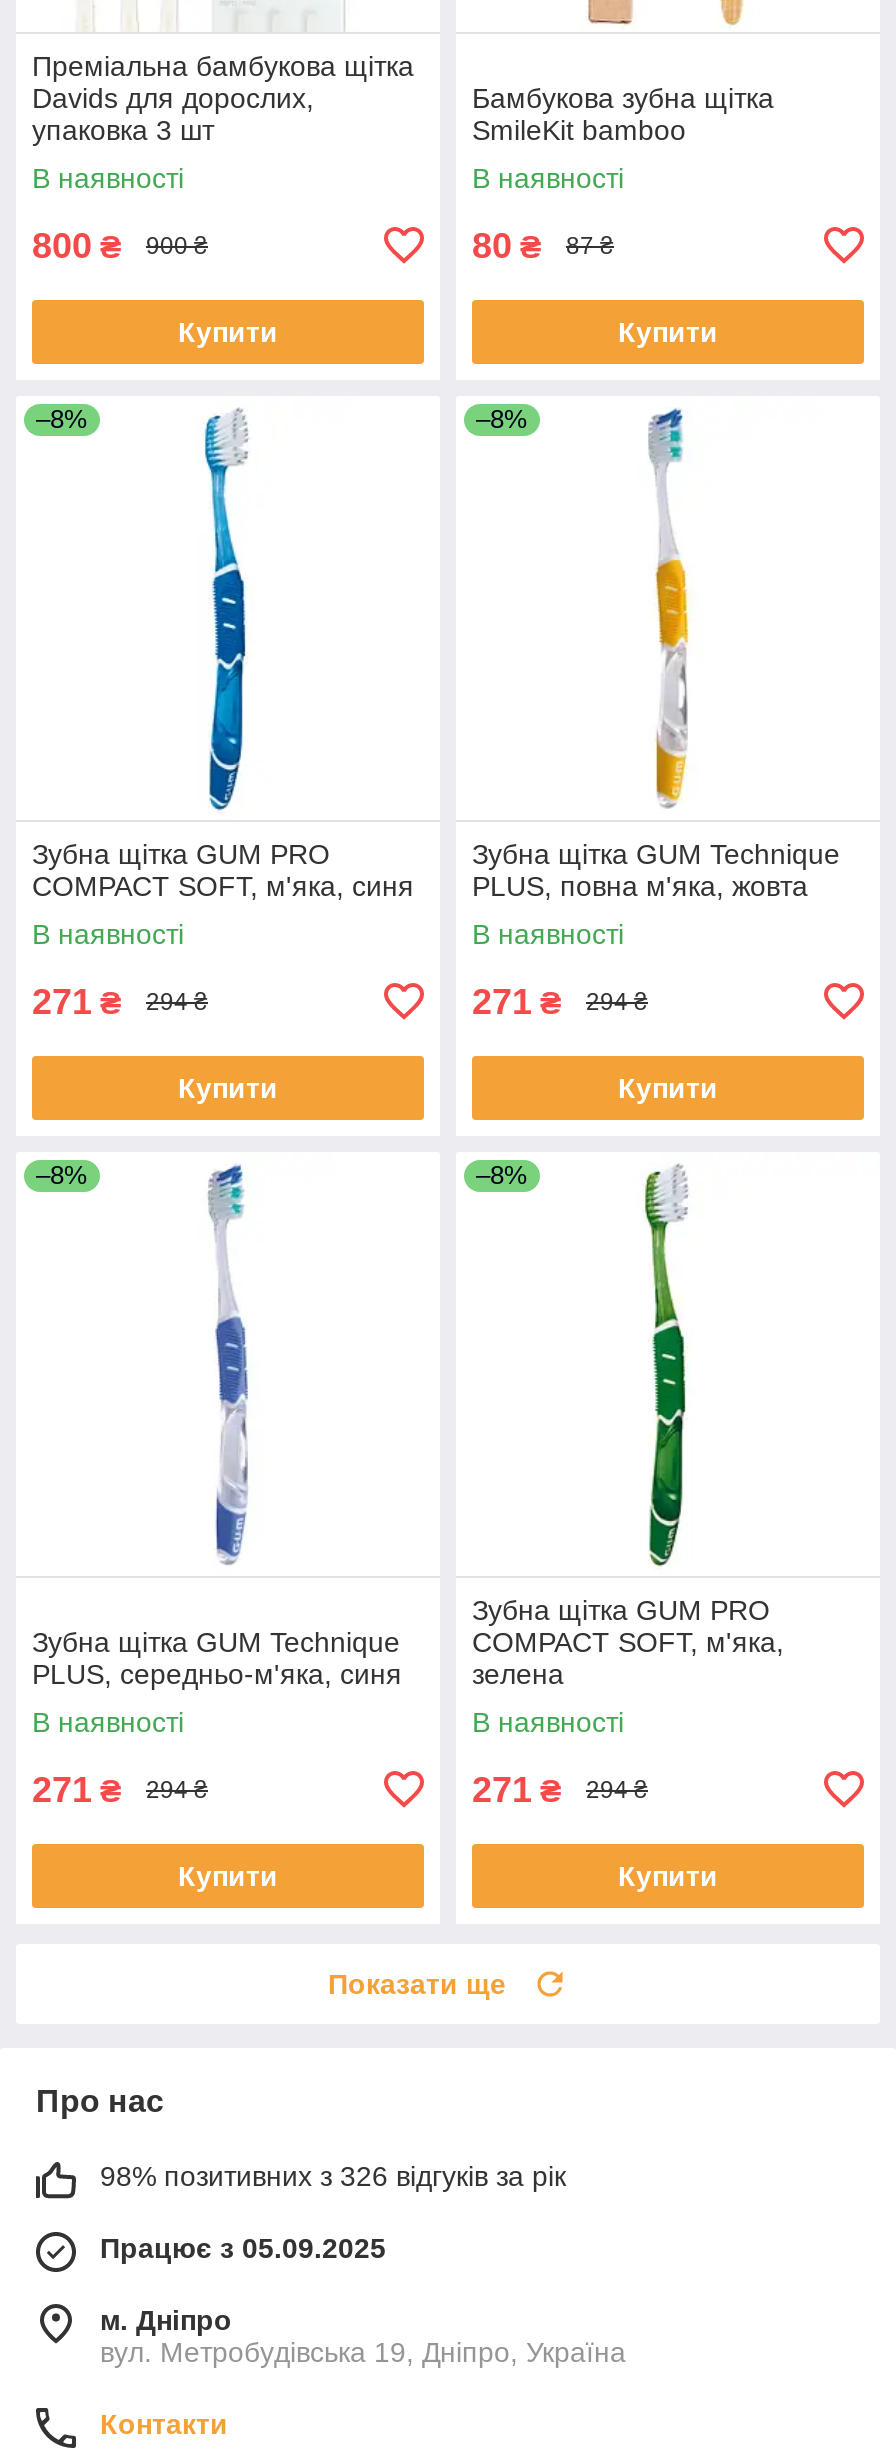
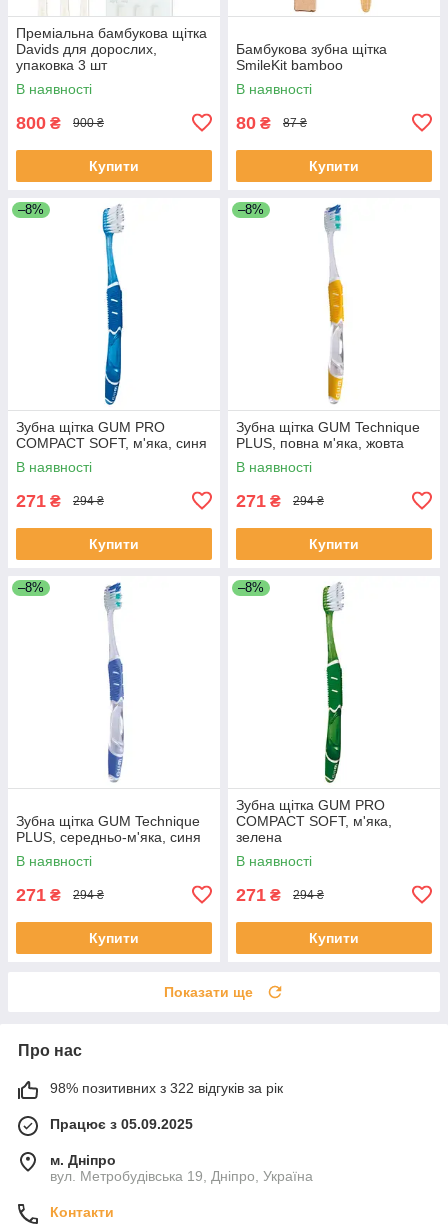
- 98% позитивних з 326 відгуків за рік
+ 98% позитивних з 322 відгуків за рік
